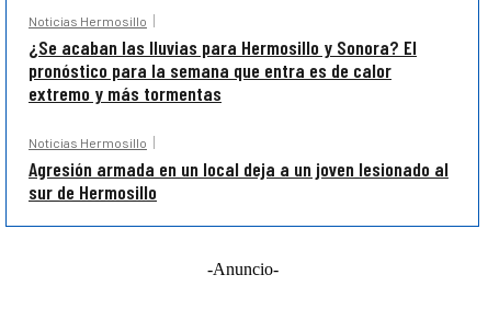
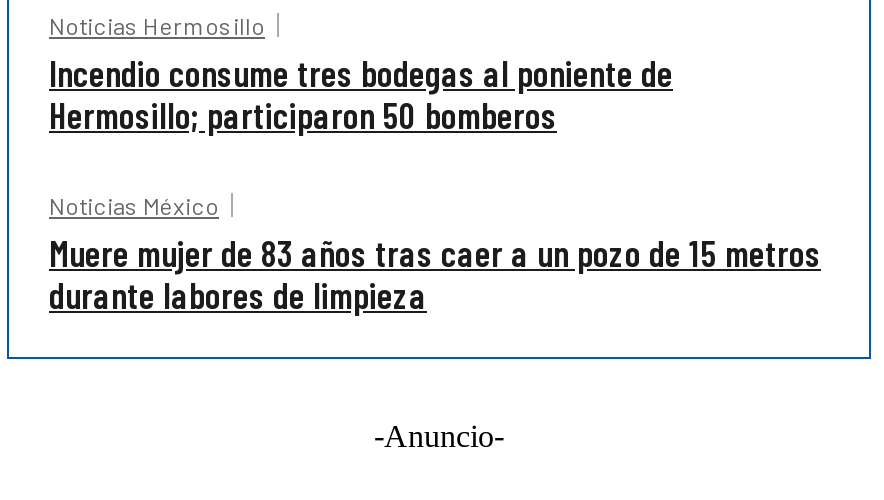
- ¿Se acaban las lluvias para Hermosillo y Sonora? El
- pronóstico para la semana que entra es de calor
- extremo y más tormentas
+ Incendio consume tres bodegas al poniente de
+ Hermosillo; participaron 50 bomberos

- Noticias Hermosillo
- Agresión armada en un local deja a un joven lesionado al
- sur de Hermosillo
+ Noticias México
+ Muere mujer de 83 años tras caer a un pozo de 15 metros
+ durante labores de limpieza
